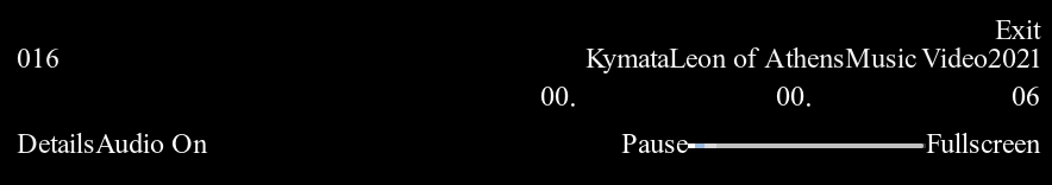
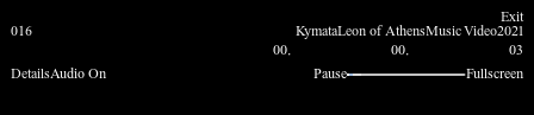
- 06
+ 03
